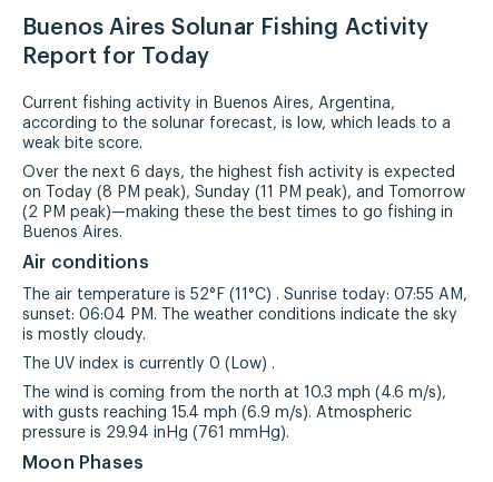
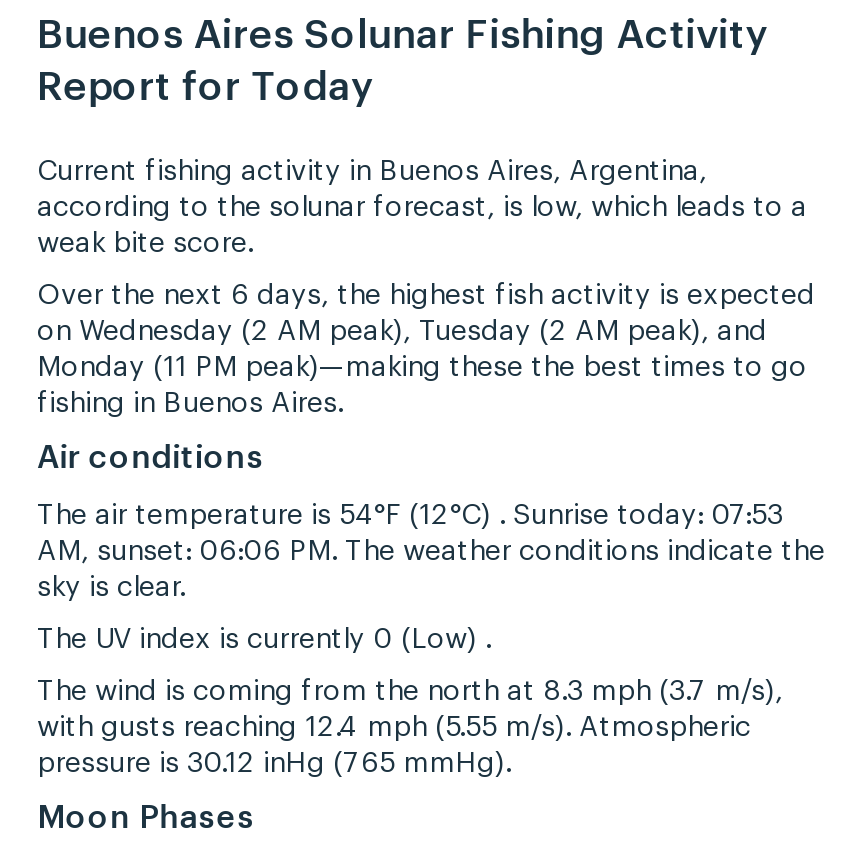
- on Today (8 PM peak), Sunday (11 PM peak), and Tomorrow
- (2 PM peak)—making these the best times to go fishing in
- Buenos Aires.
+ on Wednesday (2 AM peak), Tuesday (2 AM peak), and
+ Monday (11 PM peak)—making these the best times to go
+ fishing in Buenos Aires.

- The air temperature is 52°F (11°C) . Sunrise today: 07:55 AM,
- sunset: 06:04 PM. The weather conditions indicate the sky
- is mostly cloudy.
+ The air temperature is 54°F (12°C) . Sunrise today: 07:53
+ AM, sunset: 06:06 PM. The weather conditions indicate the
+ sky is clear.

- The wind is coming from the north at 10.3 mph (4.6 m/s),
+ The wind is coming from the north at 8.3 mph (3.7 m/s),

- with gusts reaching 15.4 mph (6.9 m/s). Atmospheric
+ with gusts reaching 12.4 mph (5.55 m/s). Atmospheric

- pressure is 29.94 inHg (761 mmHg).
+ pressure is 30.12 inHg (765 mmHg).
